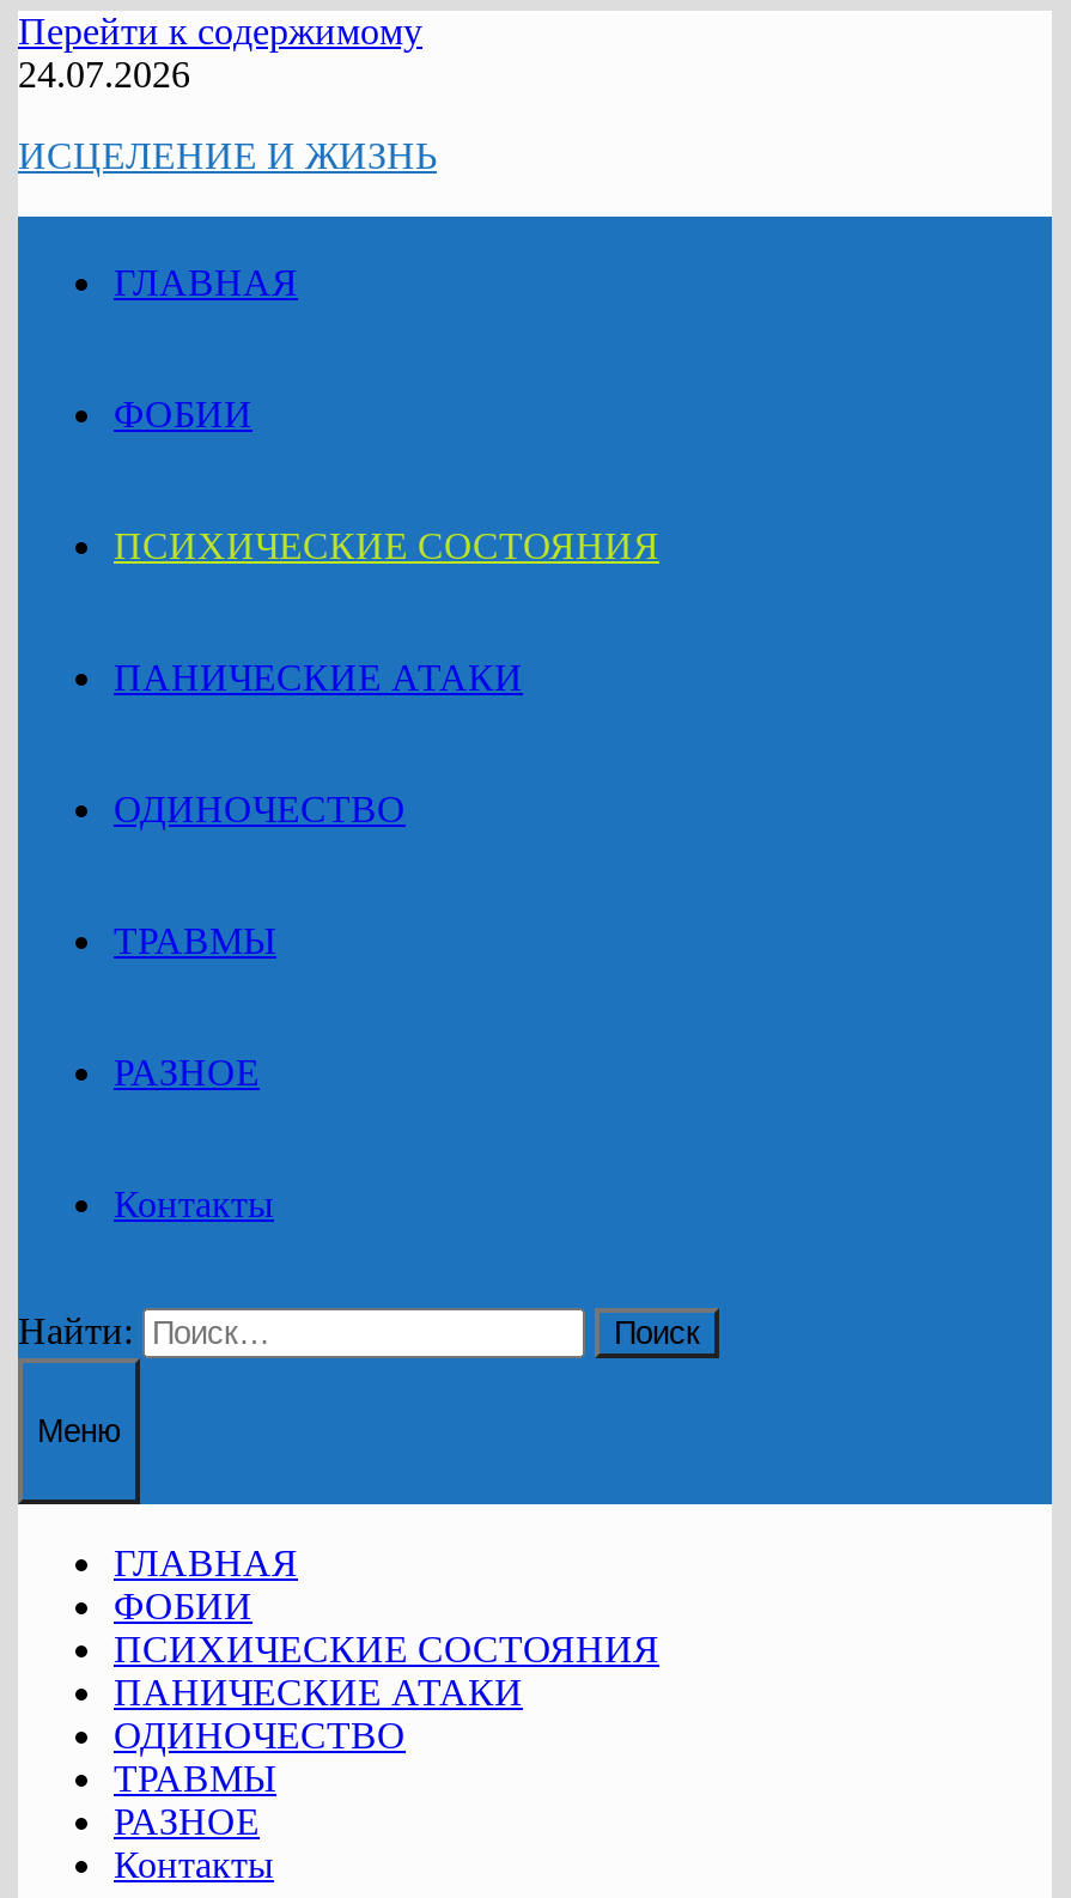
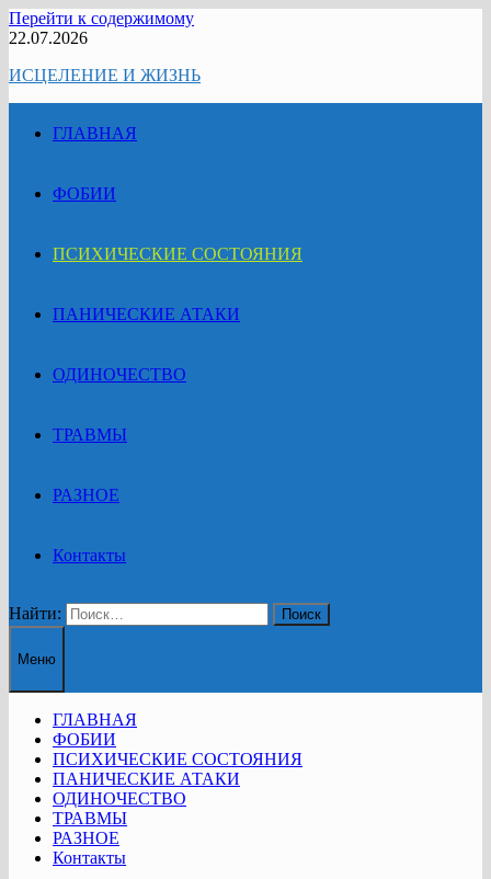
- 24.07.2026
+ 22.07.2026
